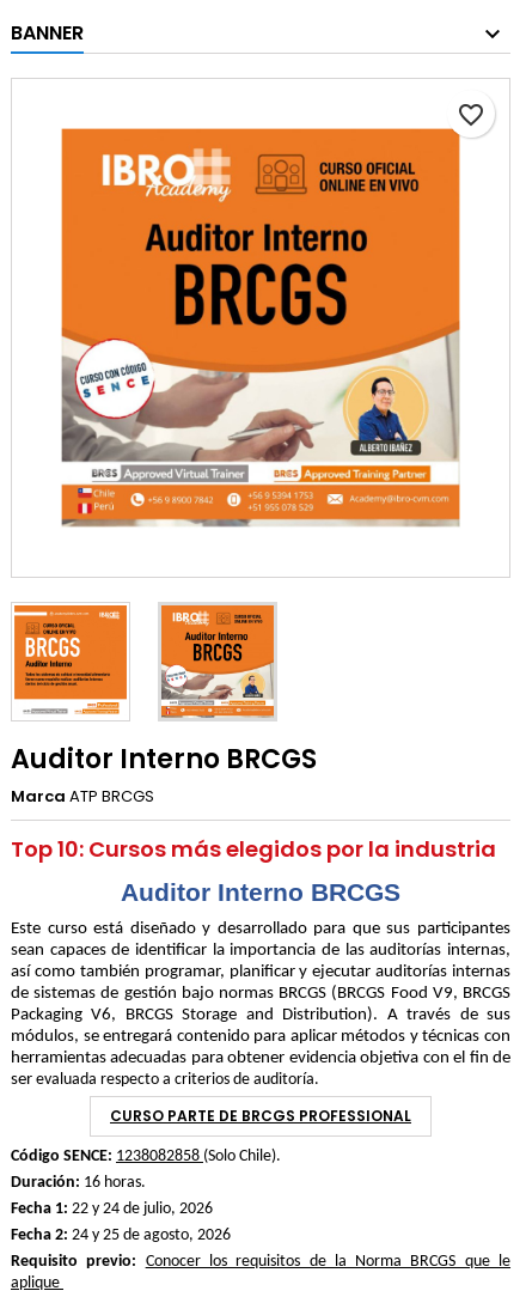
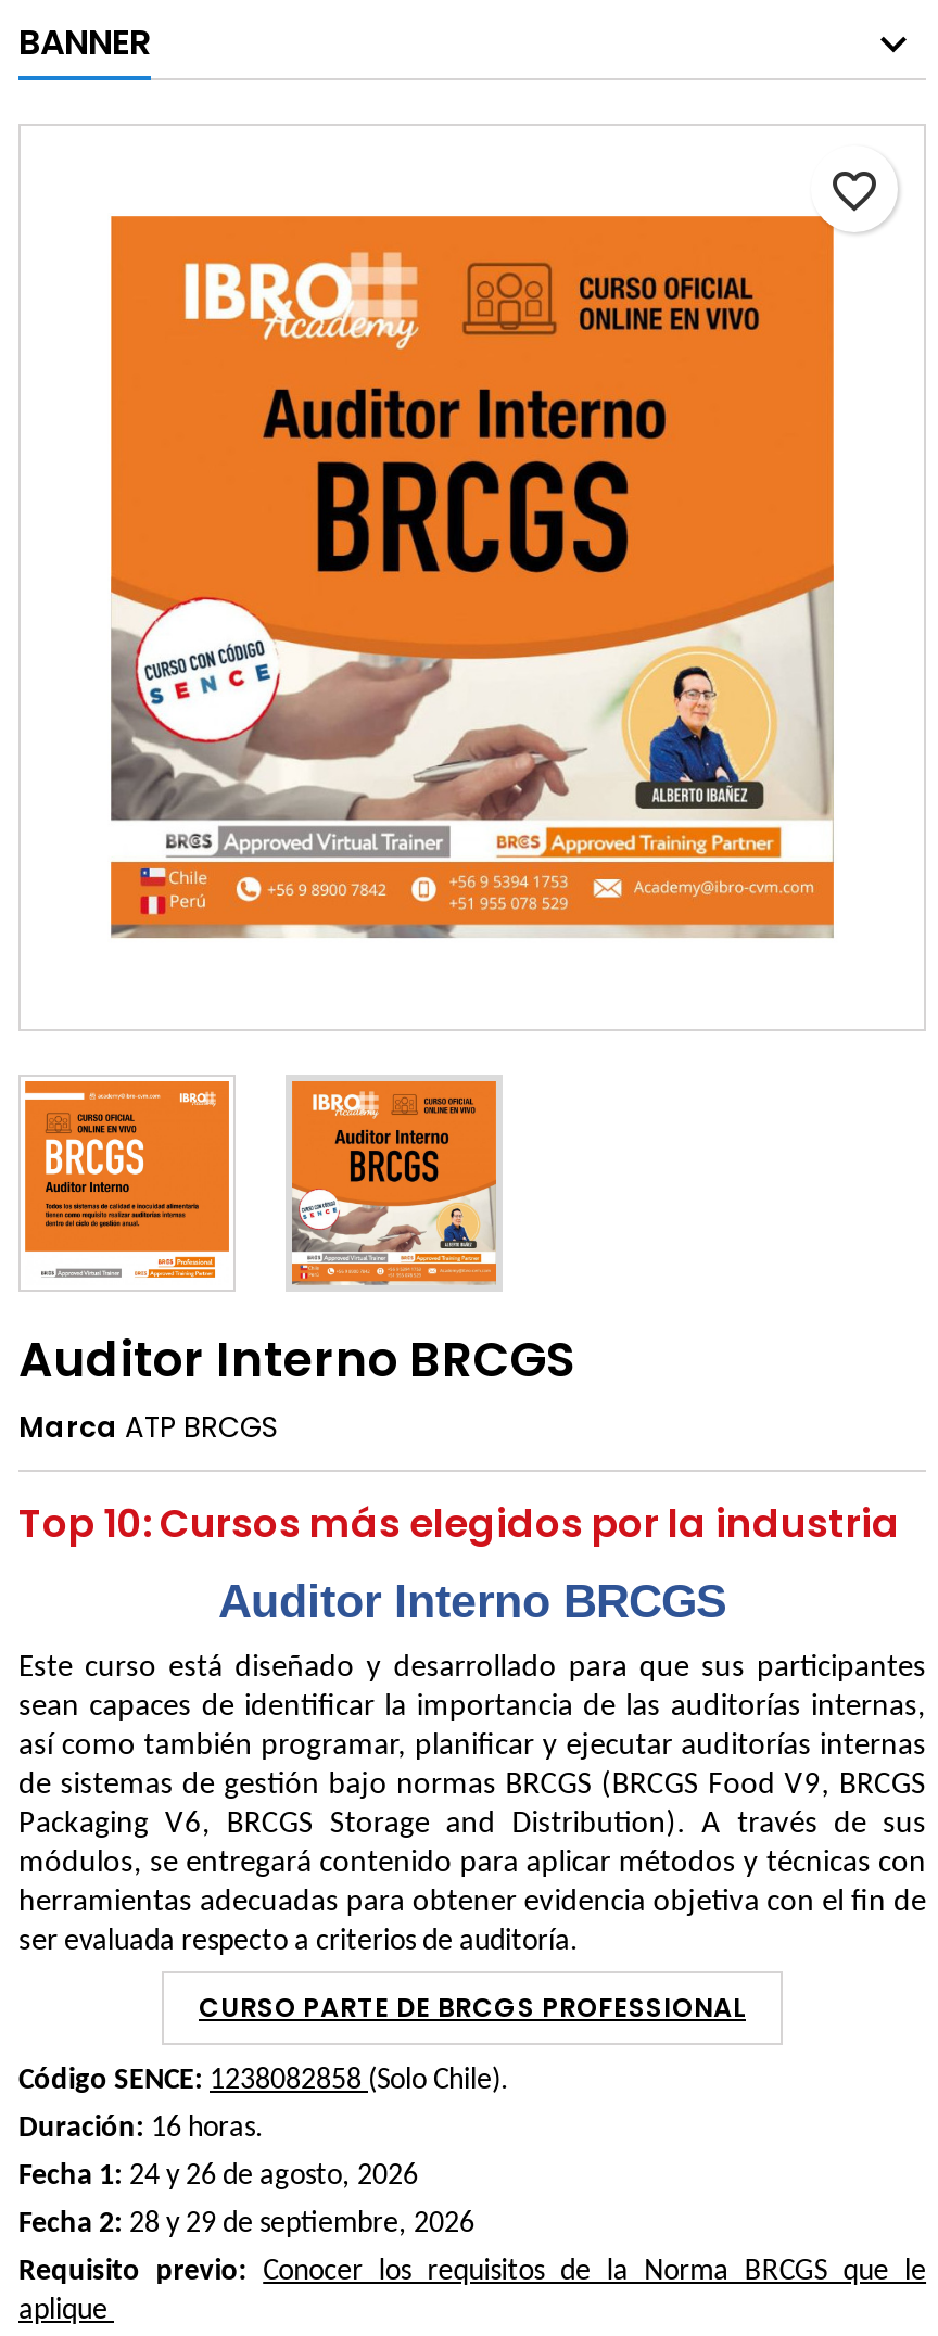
- Fecha 1: 22 y 24 de julio, 2026
+ Fecha 1: 24 y 26 de agosto, 2026

- Fecha 2: 24 y 25 de agosto, 2026
+ Fecha 2: 28 y 29 de septiembre, 2026
